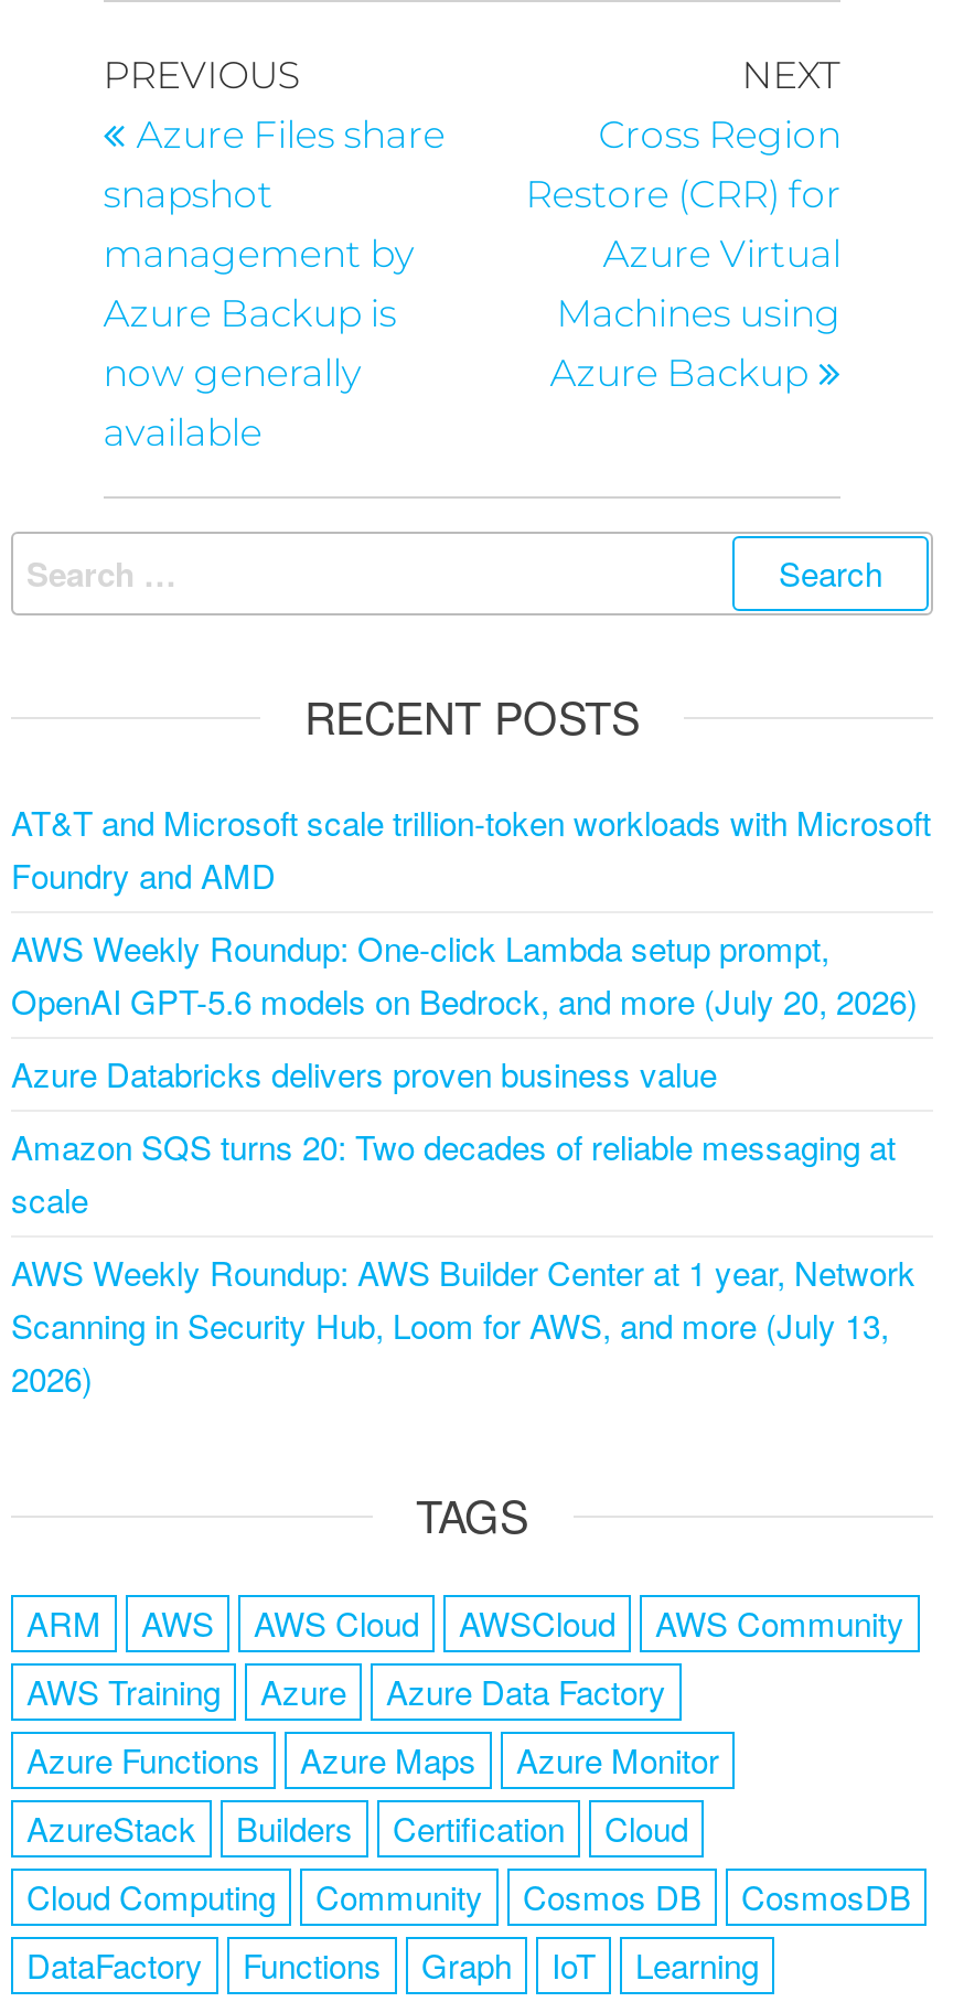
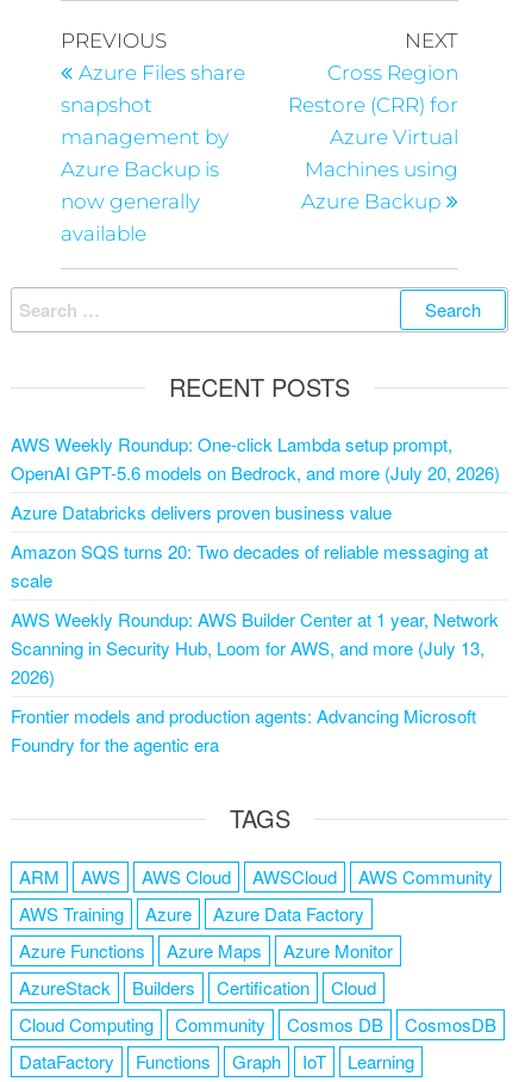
- AT&T and Microsoft scale trillion-token workloads with Microsoft
- Foundry and AMD

moved up: AWS Weekly Roundup: One-click Lambda setup prompt, | OpenAI GPT-5.6 models on Bedrock, and more (July 20, 2026) | Azure Databricks delivers proven business value | Amazon SQS turns 20: Two decades of reliable messaging at | scale | AWS Weekly Roundup: AWS Builder Center at 1 year, Network | Scanning in Security Hub, Loom for AWS, and more (July 13, | 2026)

+ Frontier models and production agents: Advancing Microsoft
+ Foundry for the agentic era
